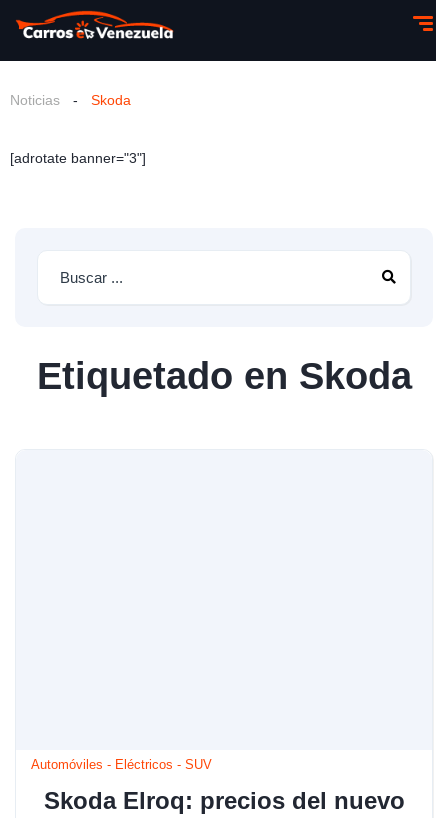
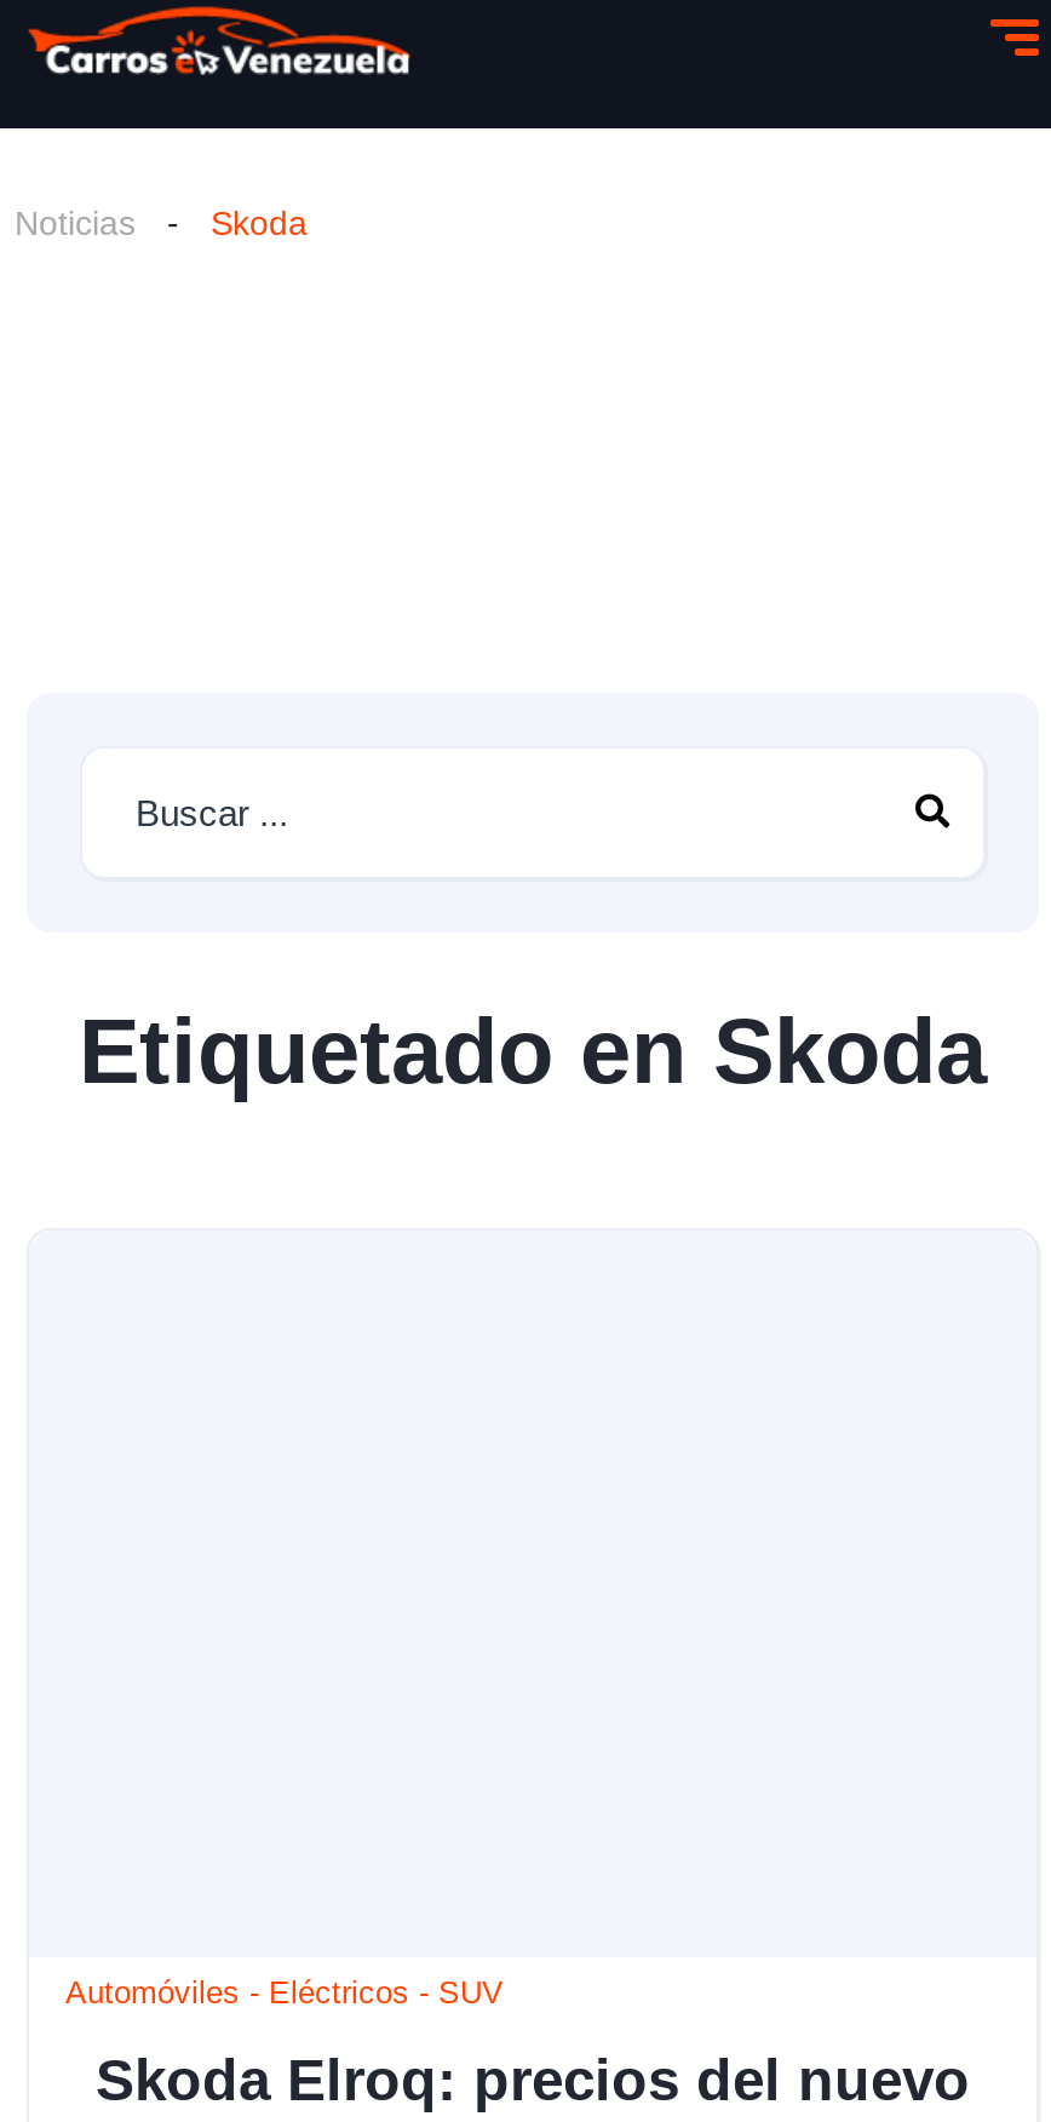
- [adrotate banner="3"]
